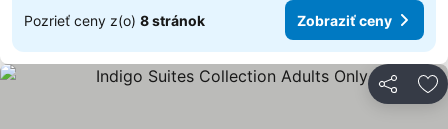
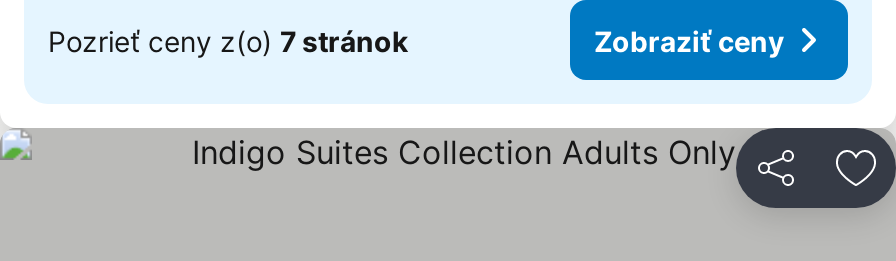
- Pozrieť ceny z(o) 8 stránok
+ Pozrieť ceny z(o) 7 stránok
